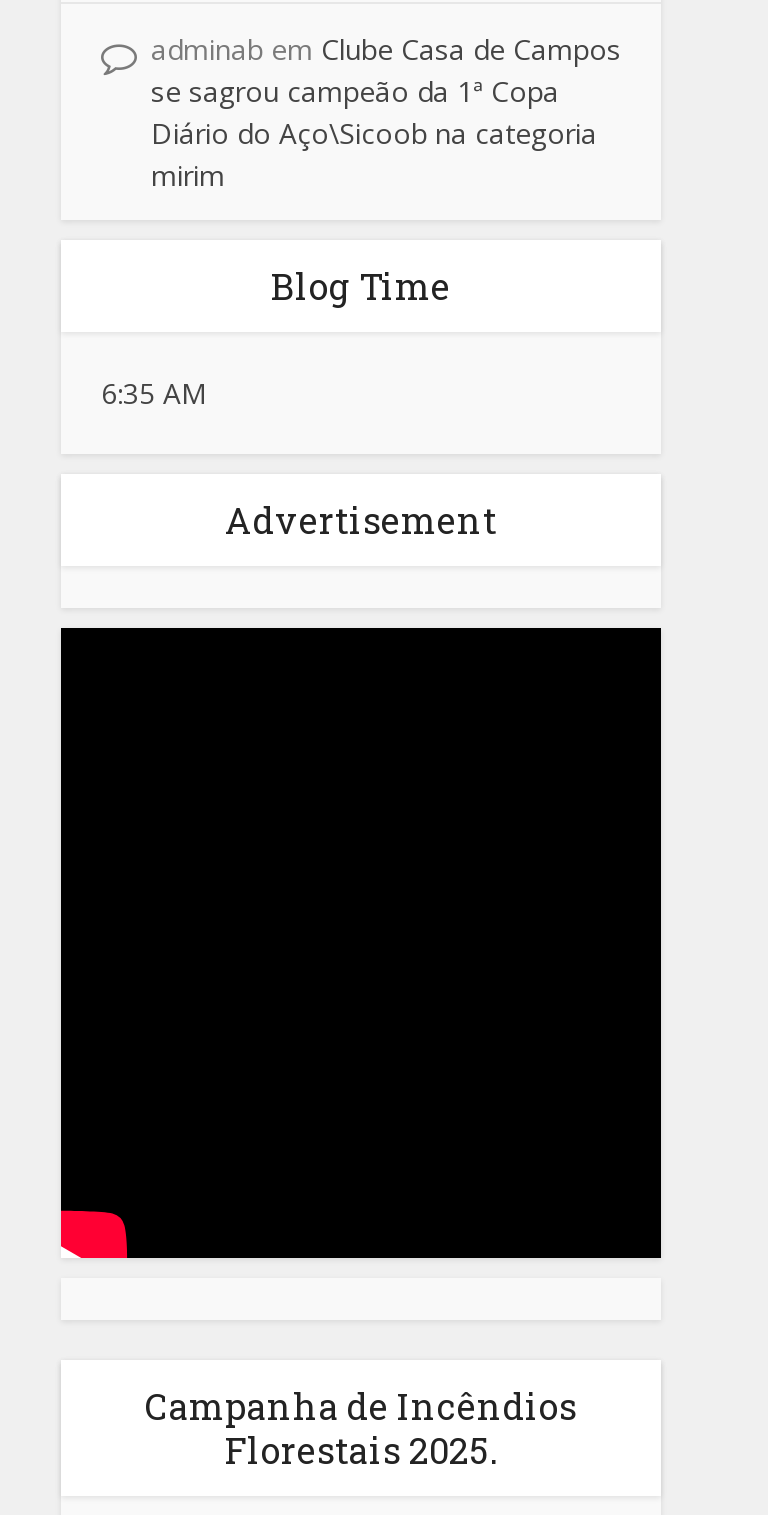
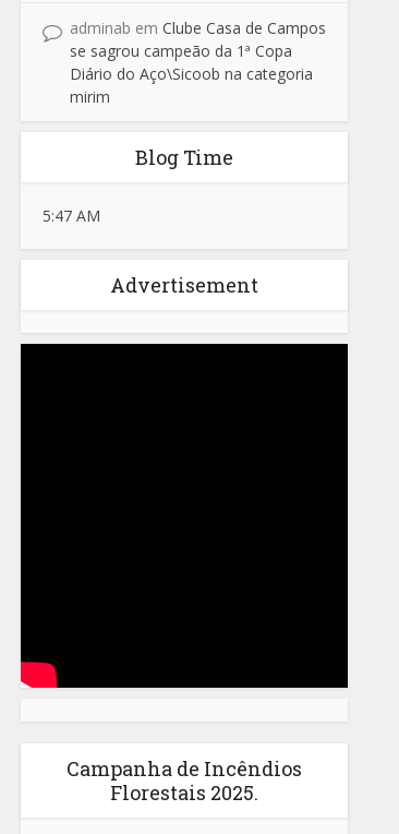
- 6:35 AM
+ 5:47 AM
